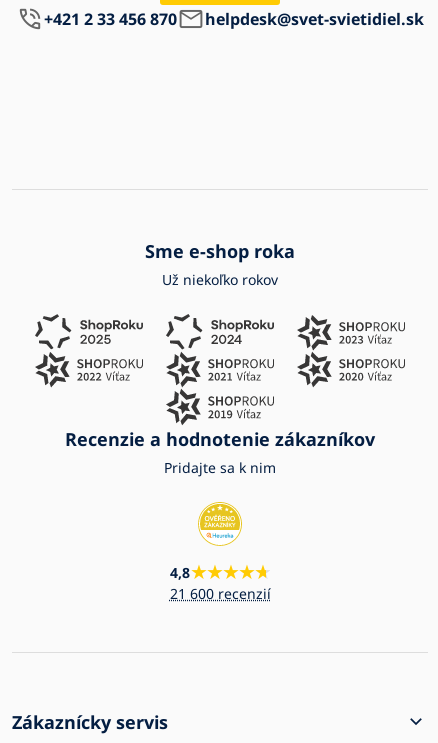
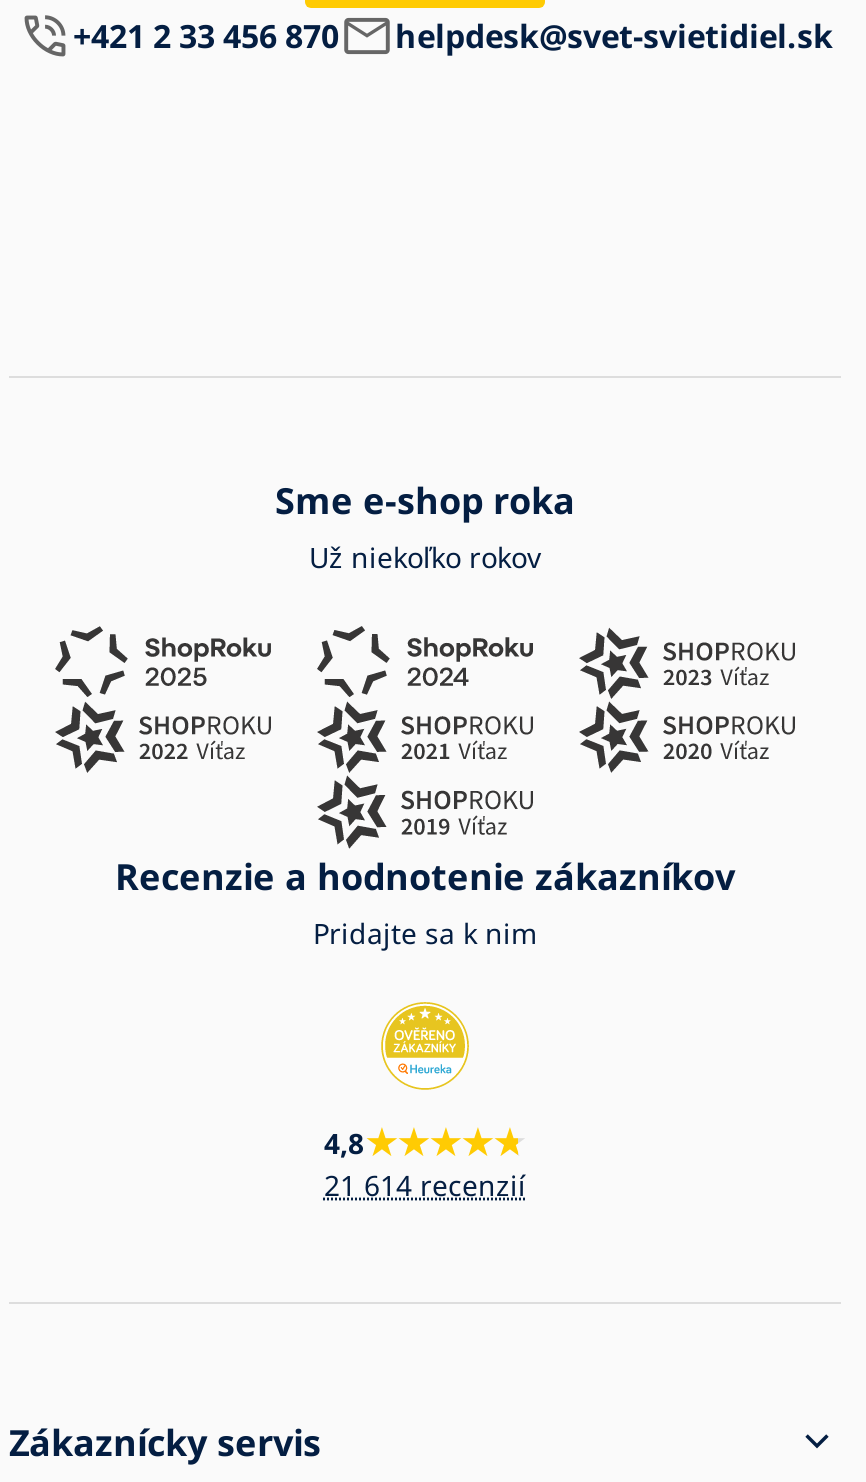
- 21 600 recenzií
+ 21 614 recenzií
